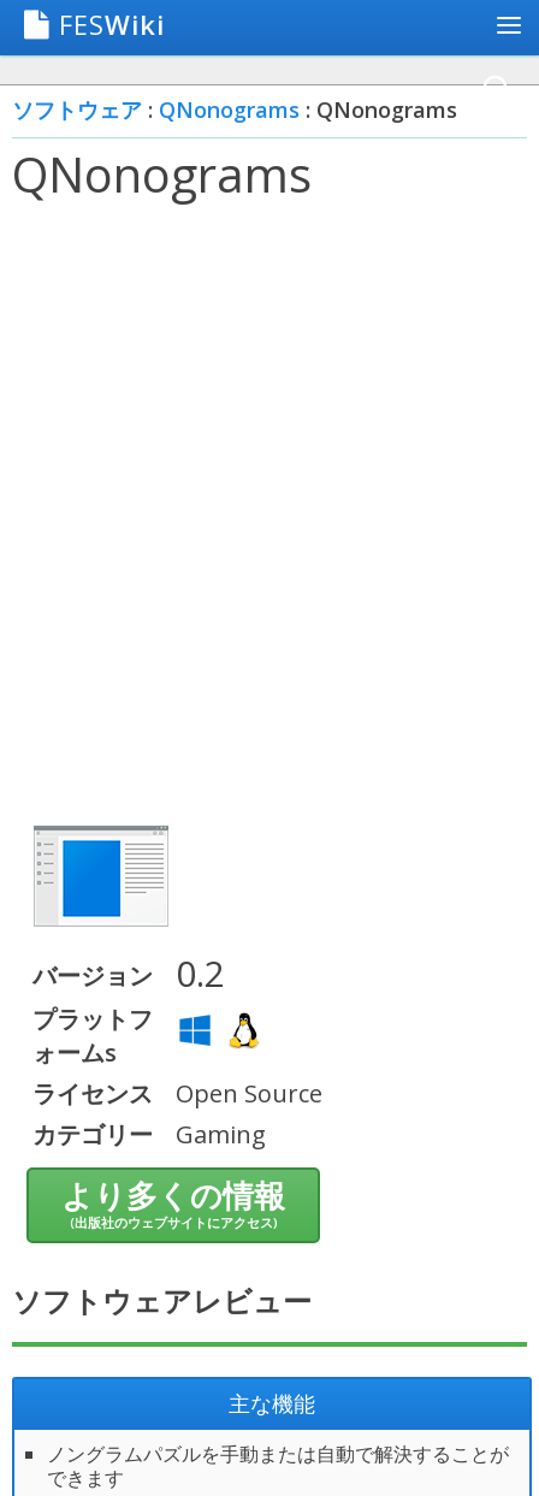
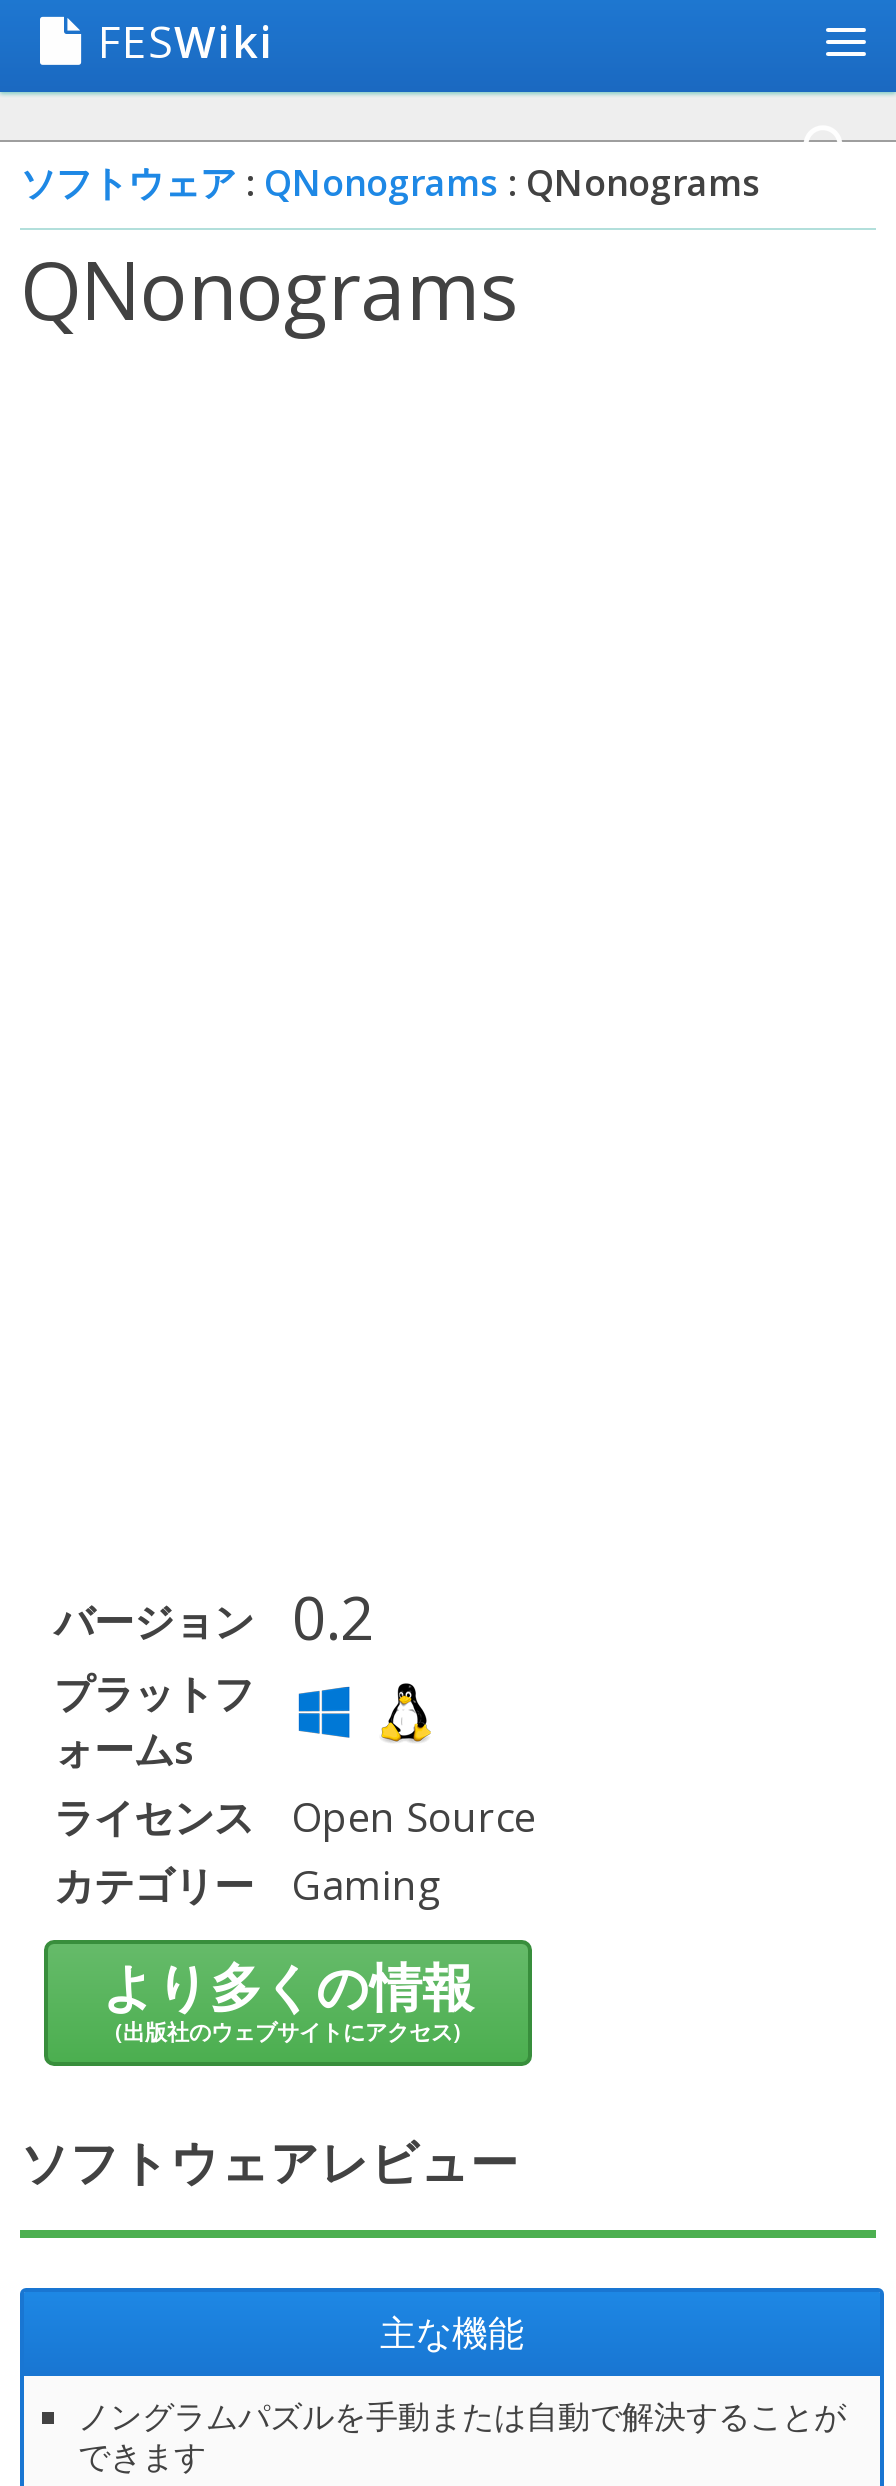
- [image]
